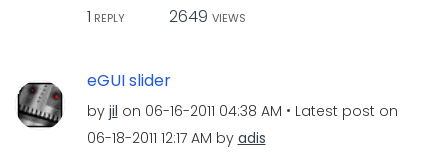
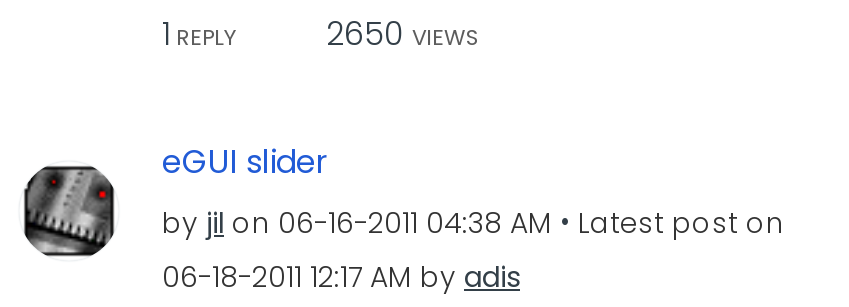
- 1 REPLY 2649 VIEWS
+ 1 REPLY 2650 VIEWS
